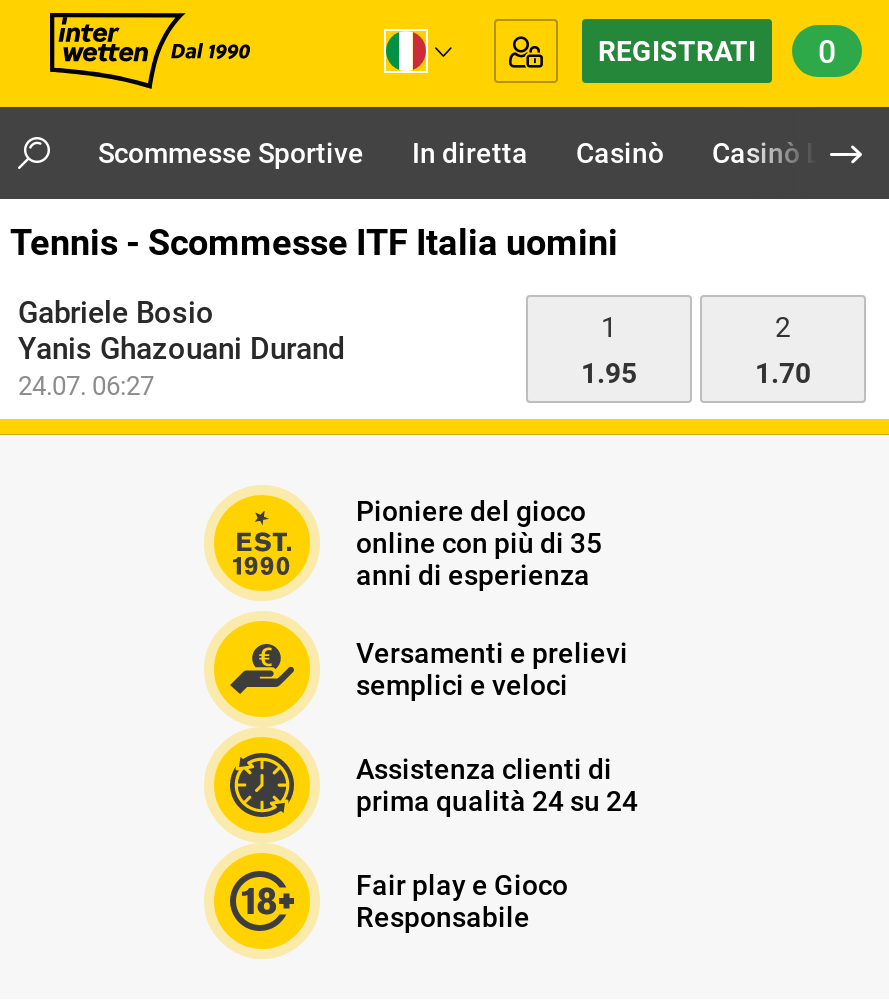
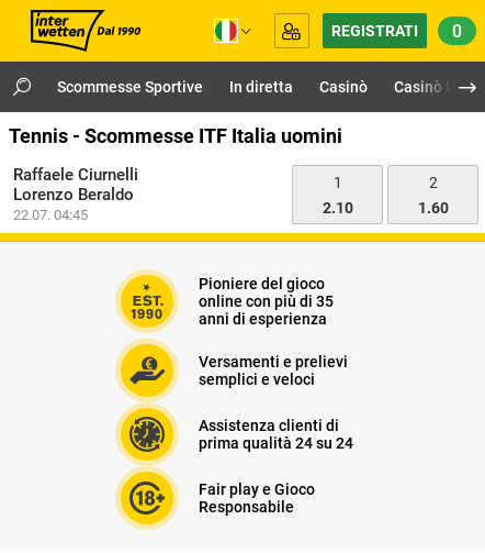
- Gabriele Bosio
- Yanis Ghazouani Durand
- 24.07. 06:27
+ Raffaele Ciurnelli
+ Lorenzo Beraldo
+ 22.07. 04:45

- 1.95
+ 2.10

- 1.70
+ 1.60
